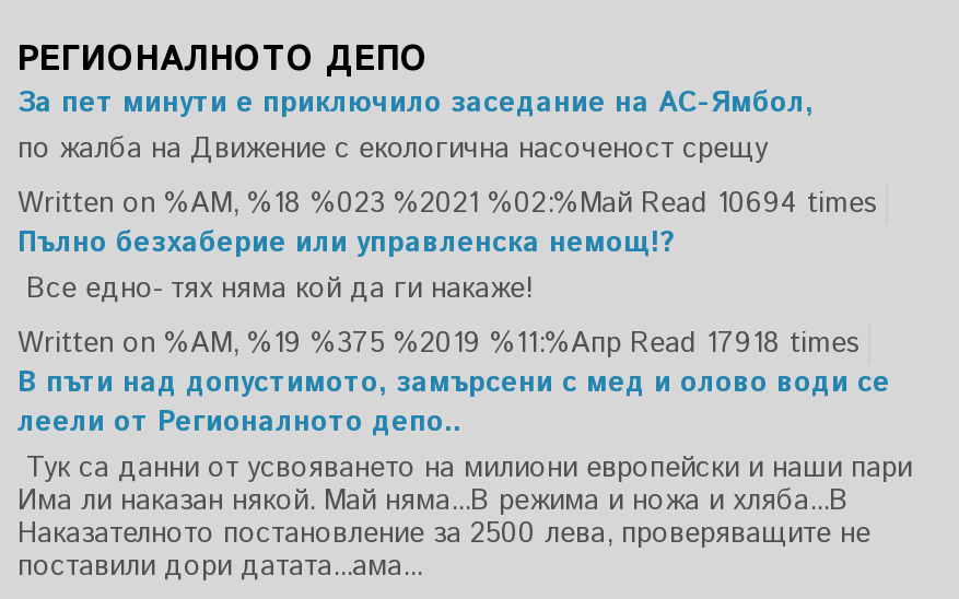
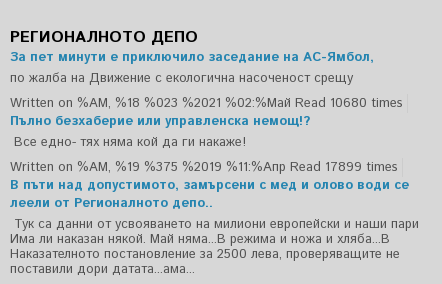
- Written on %AM, %18 %023 %2021 %02:%Май Read 10694 times
+ Written on %AM, %18 %023 %2021 %02:%Май Read 10680 times

- Written on %AM, %19 %375 %2019 %11:%Апр Read 17918 times
+ Written on %AM, %19 %375 %2019 %11:%Апр Read 17899 times
